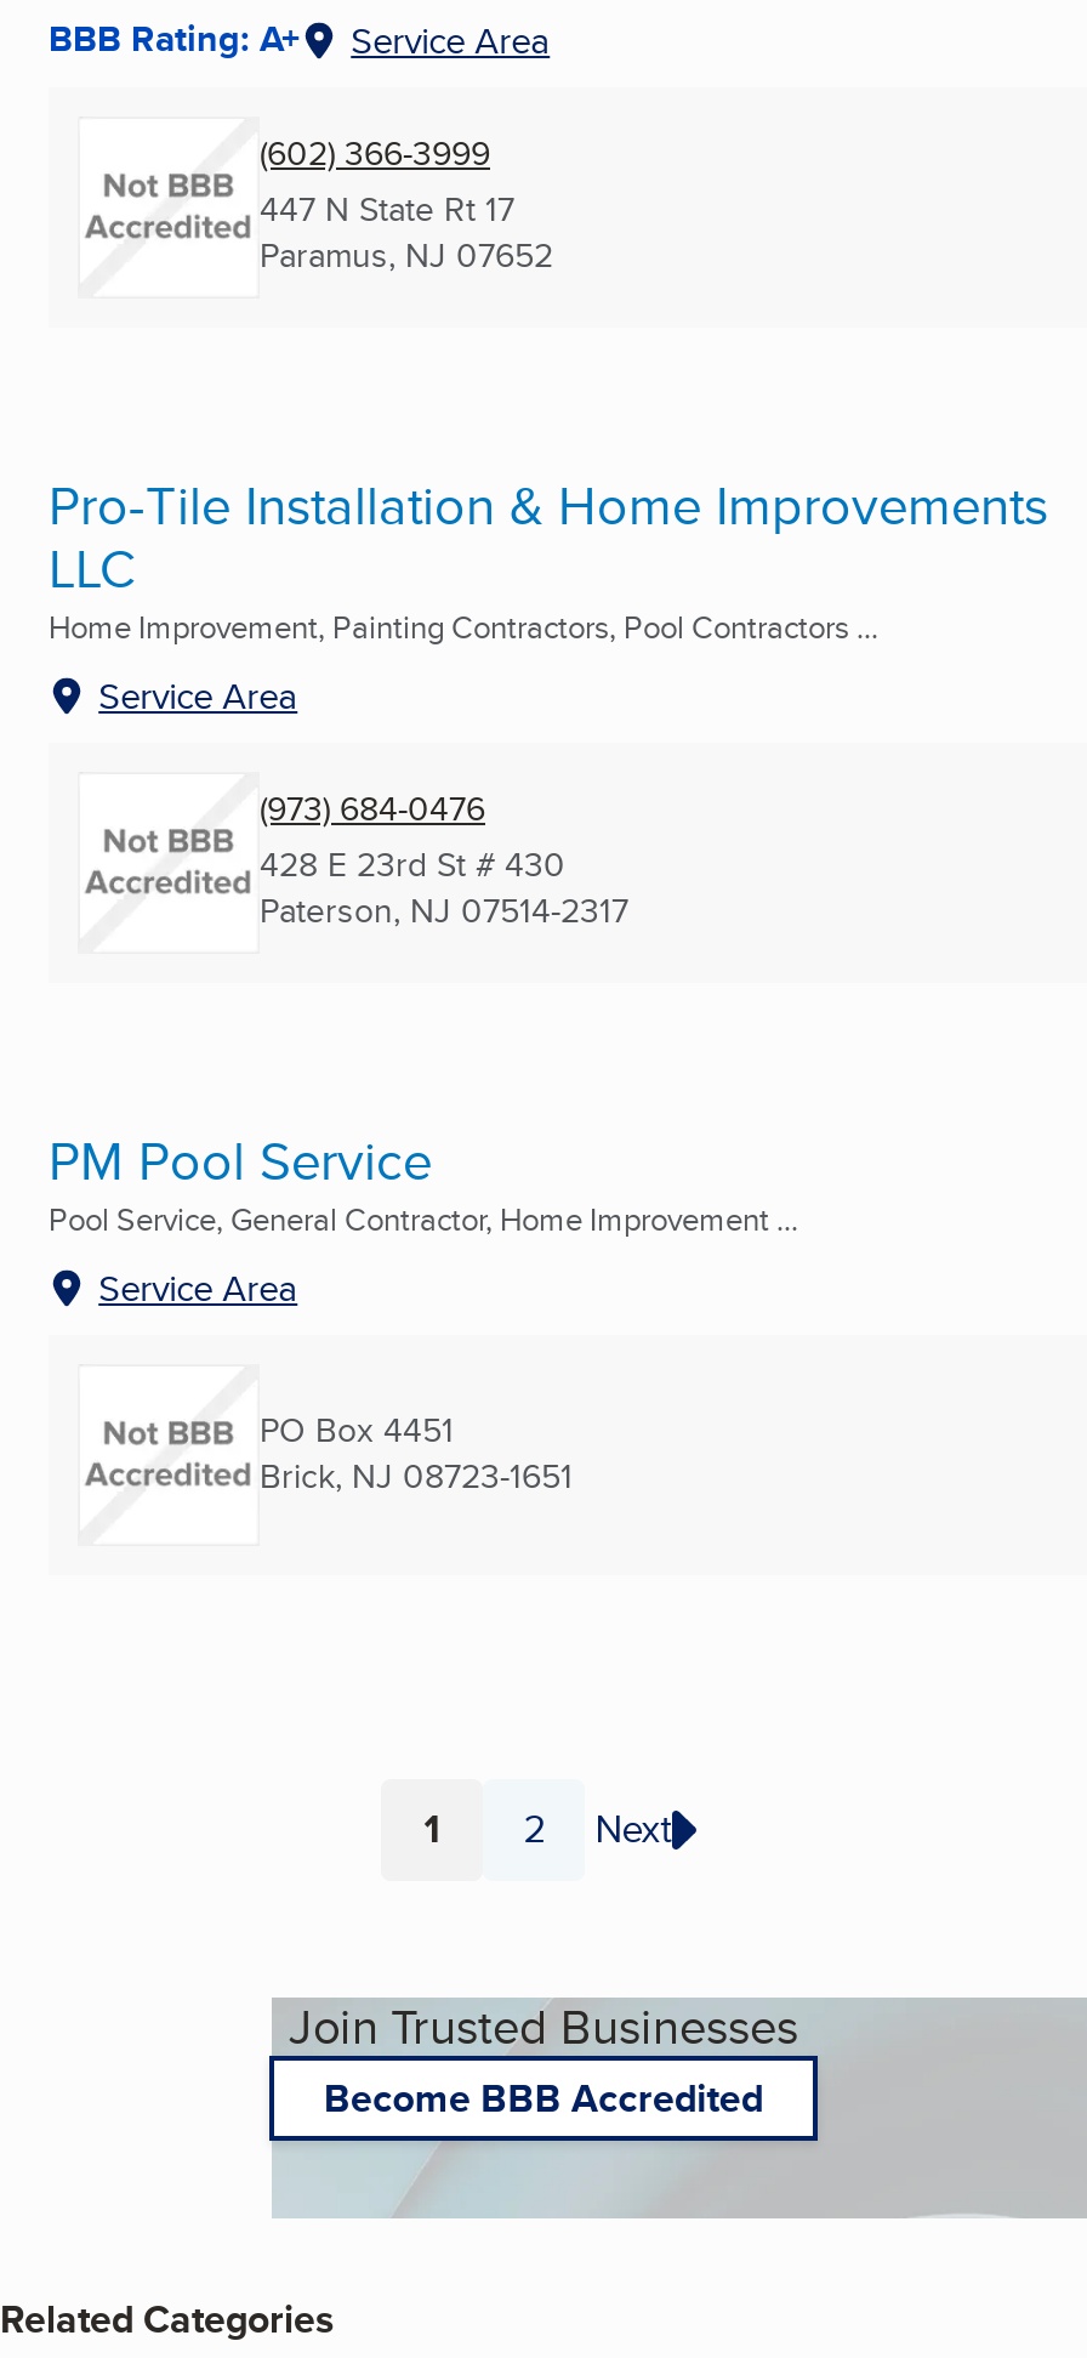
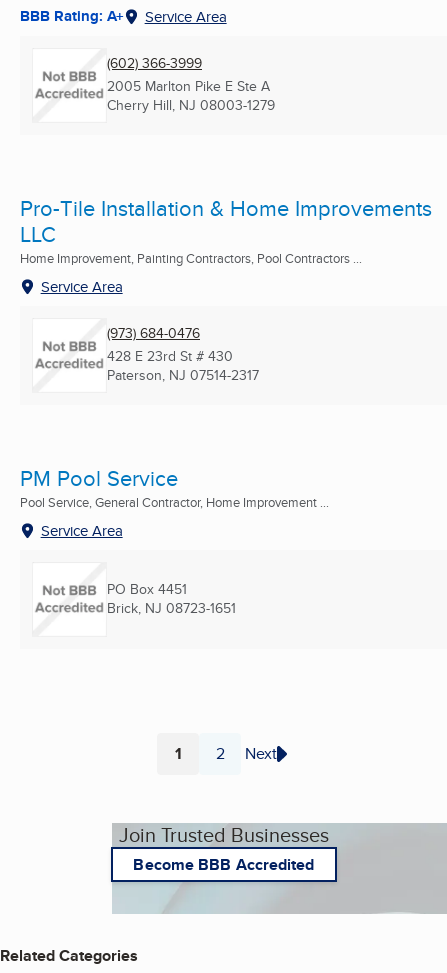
- 447 N State Rt 17
- Paramus, NJ 07652
+ 2005 Marlton Pike E Ste A
+ Cherry Hill, NJ 08003-1279
